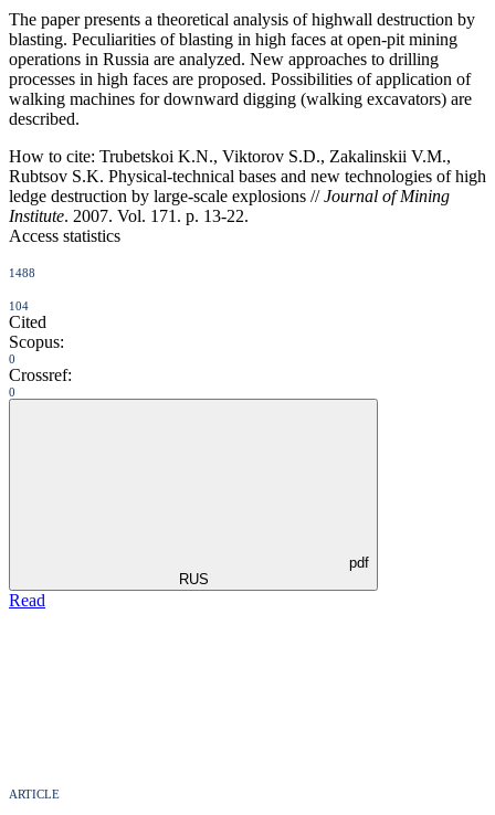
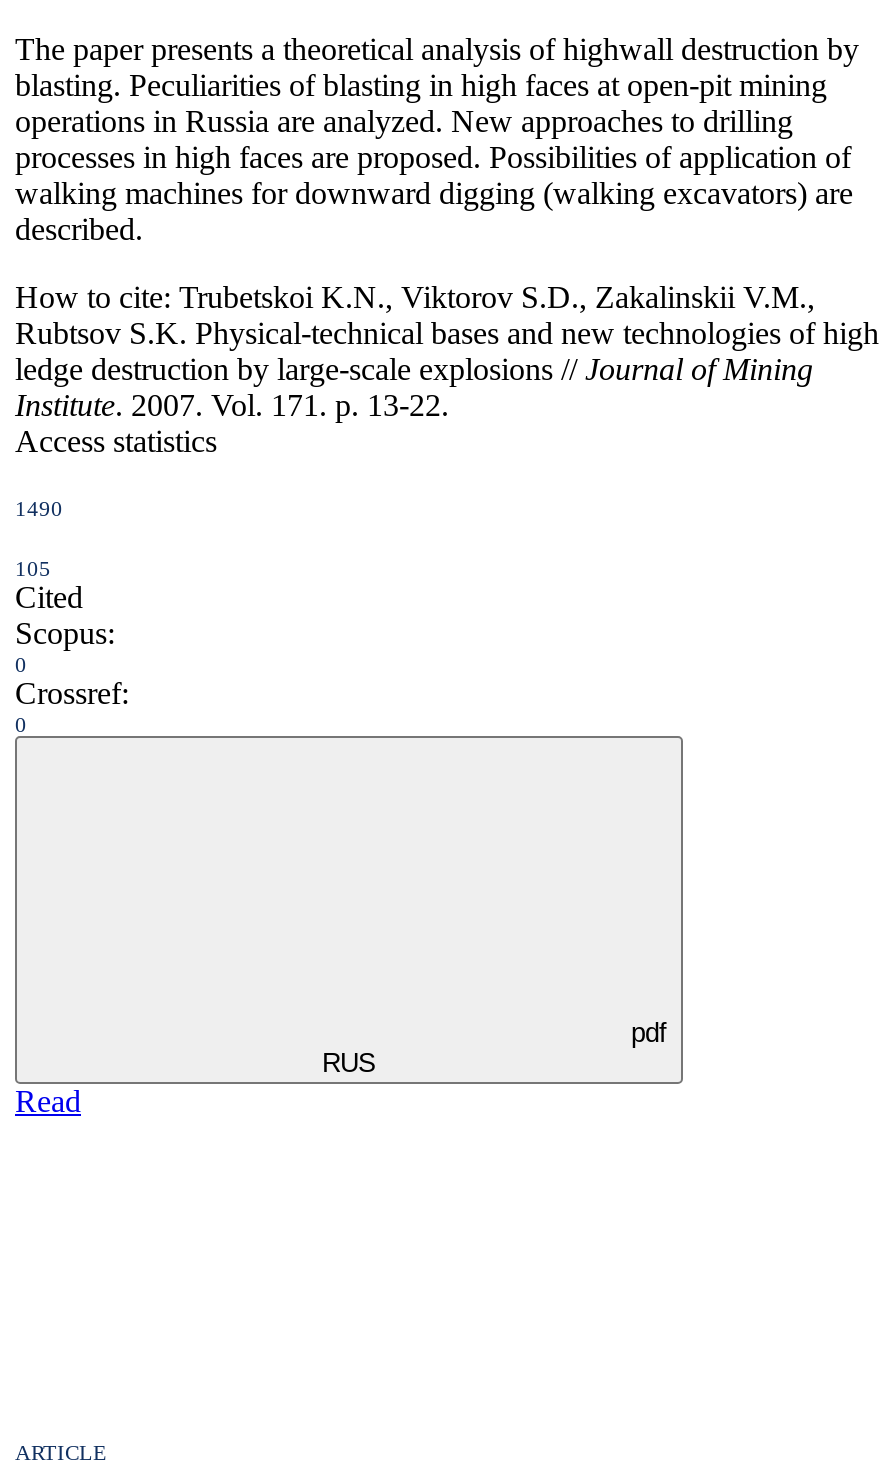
- 1488
+ 1490

- 104
+ 105
